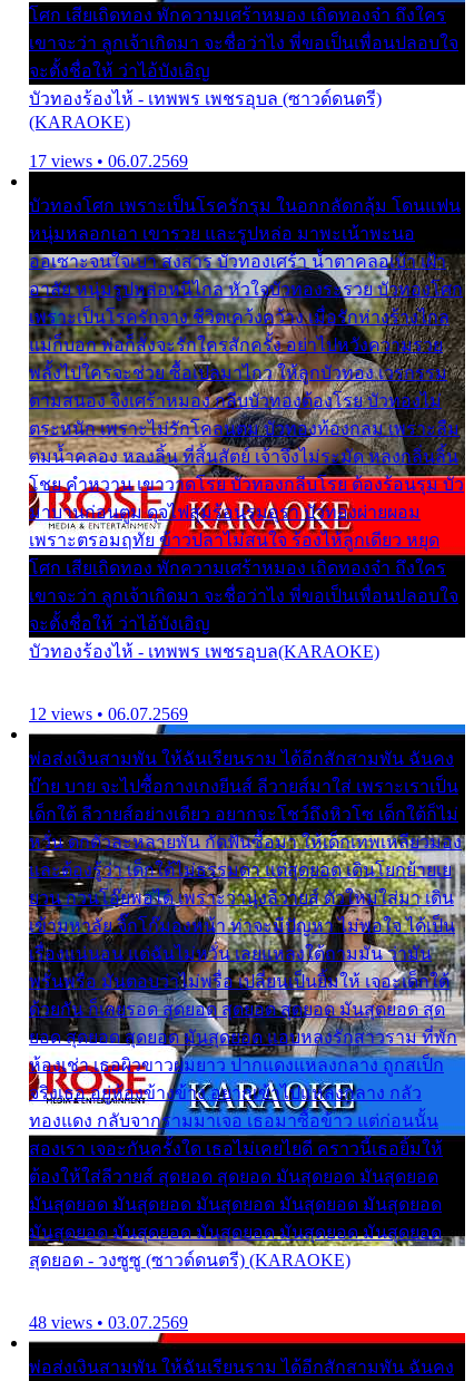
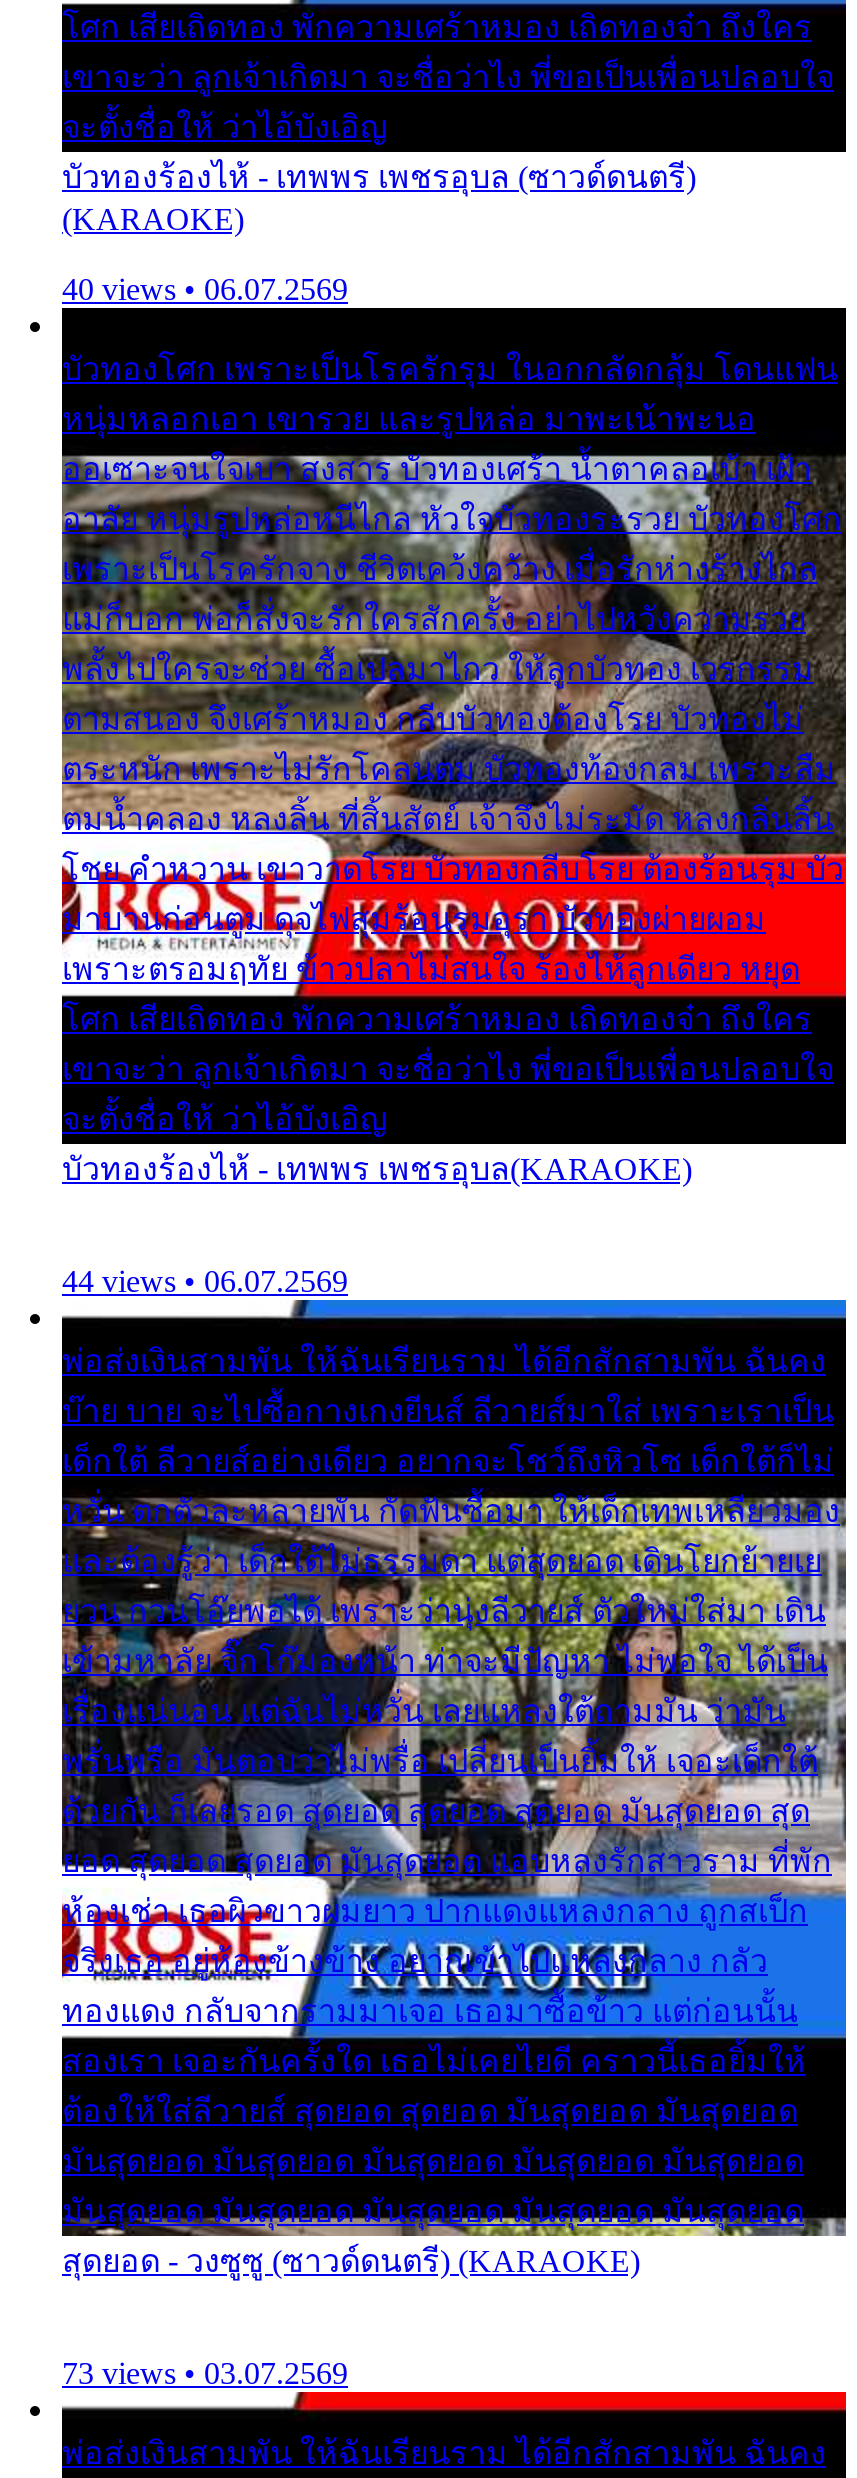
- 17 views • 06.07.2569
+ 40 views • 06.07.2569

- 12 views • 06.07.2569
+ 44 views • 06.07.2569

- 48 views • 03.07.2569
+ 73 views • 03.07.2569
